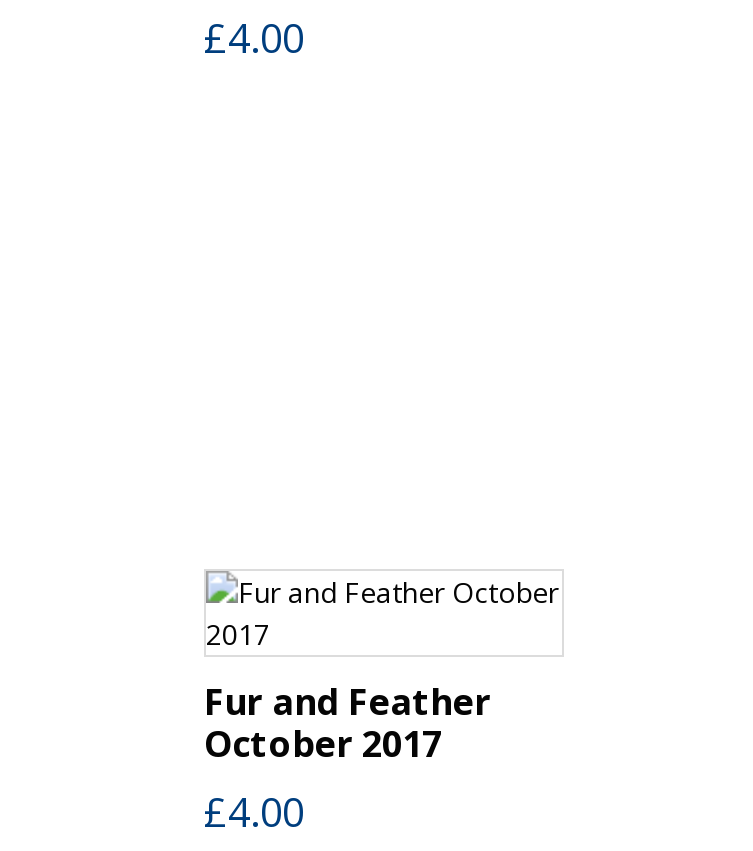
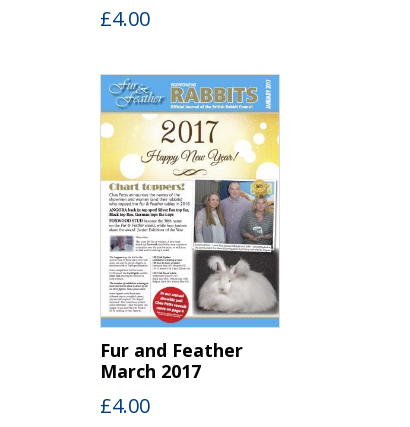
+ [image]

- October 2017
+ March 2017
